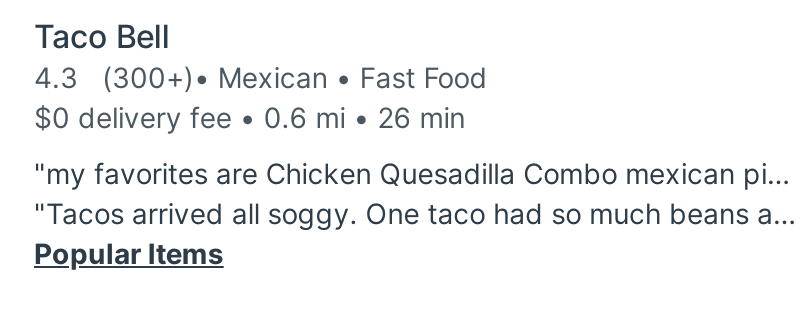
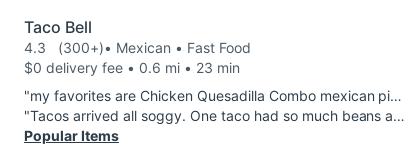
- $0 delivery fee • 0.6 mi • 26 min
+ $0 delivery fee • 0.6 mi • 23 min
